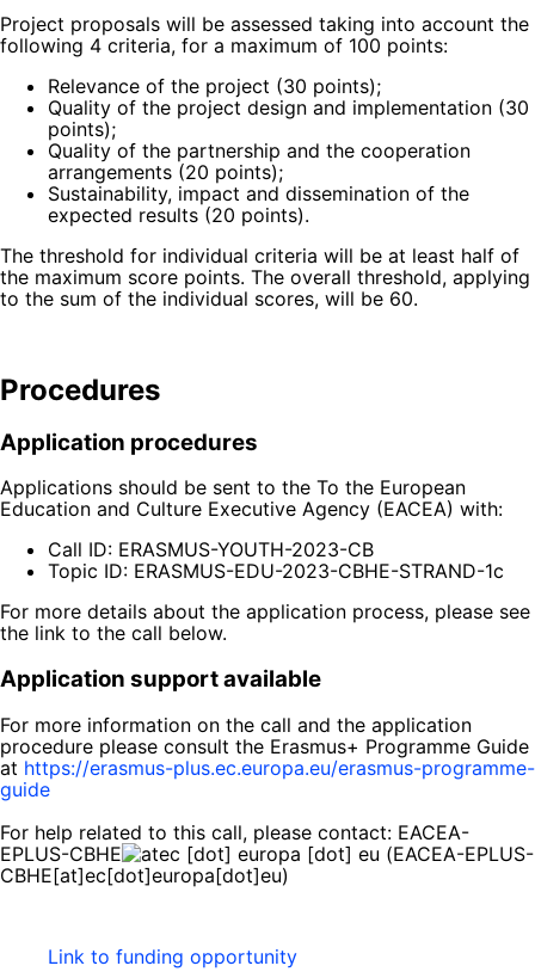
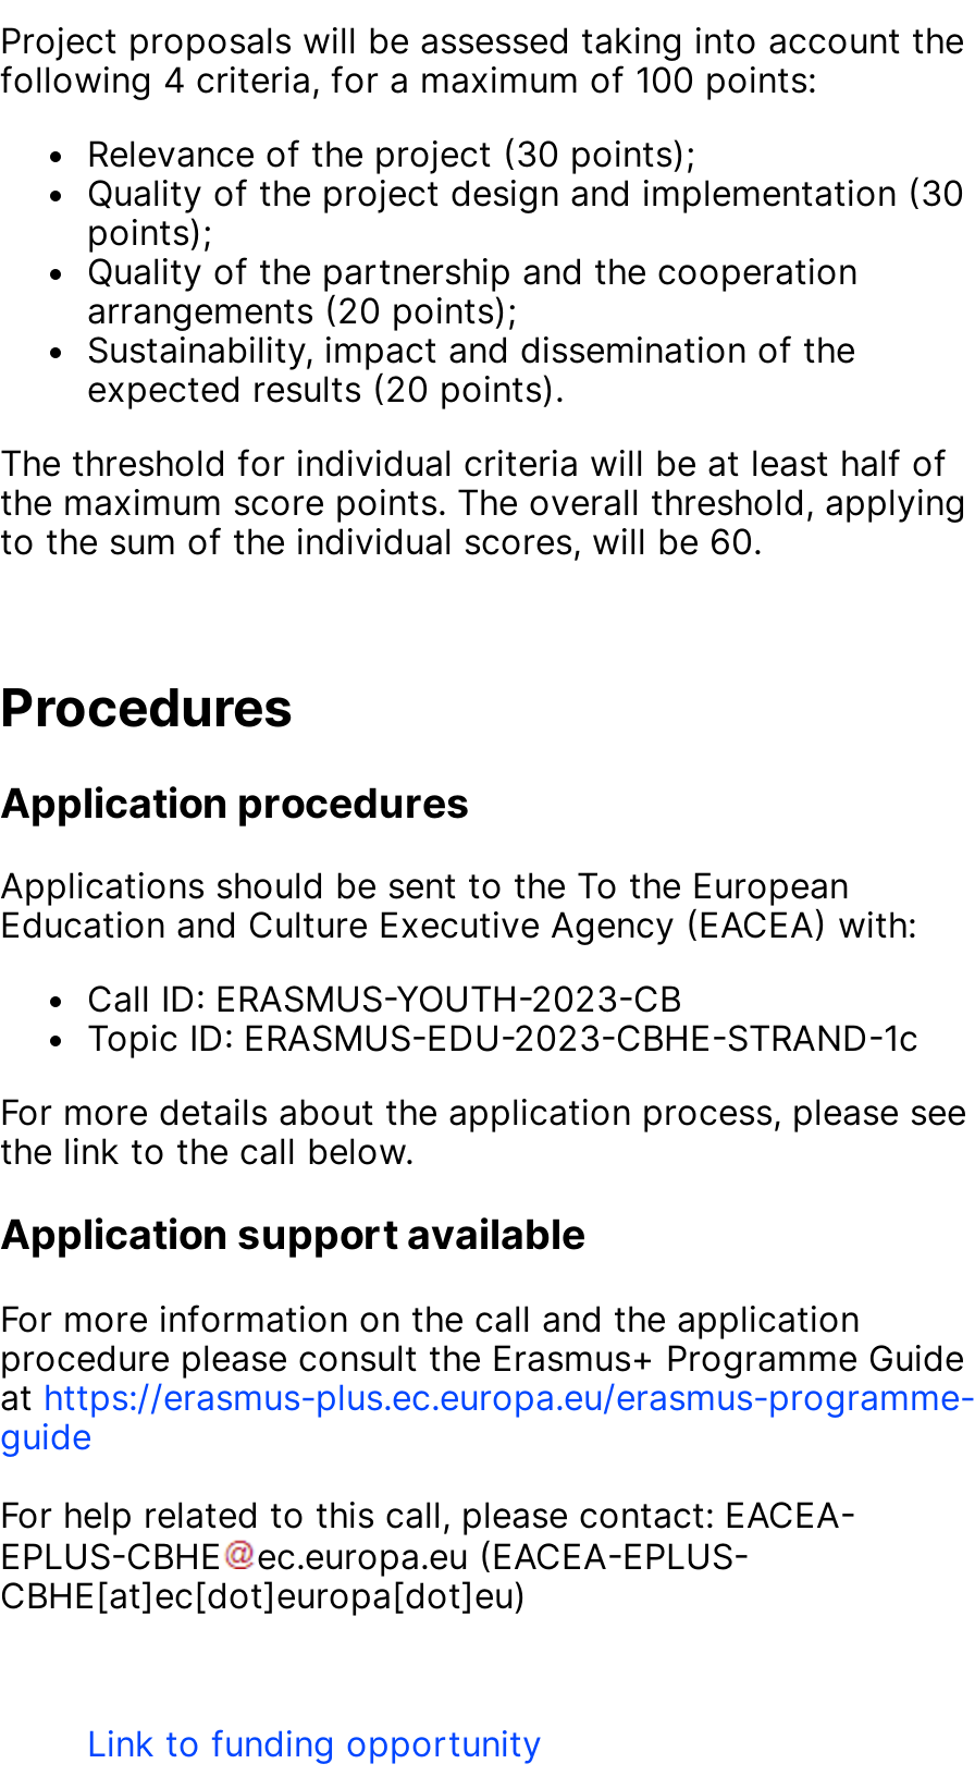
- ec [dot] europa [dot] eu (EACEA-EPLUS-
+ ec.europa.eu (EACEA-EPLUS-
